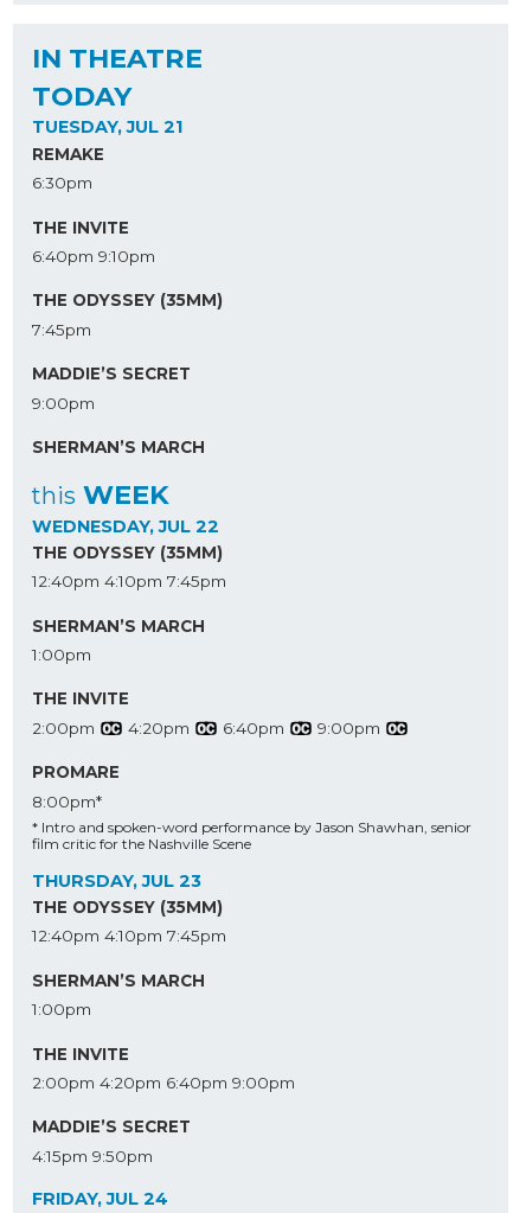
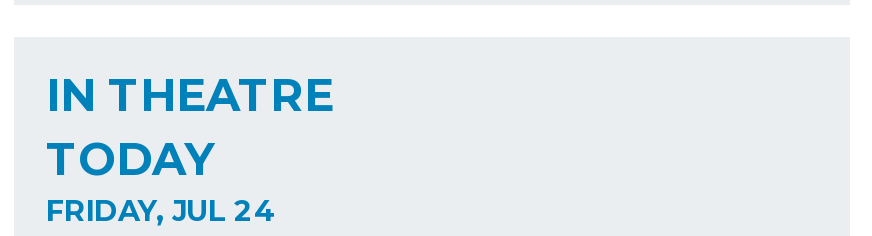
- TUESDAY, JUL 21
- REMAKE
- 6:30pm
- THE INVITE
- 6:40pm 9:10pm
- THE ODYSSEY (35MM)
- 7:45pm
- MADDIE’S SECRET
- 9:00pm
- SHERMAN’S MARCH
- this WEEK
- WEDNESDAY, JUL 22
- THE ODYSSEY (35MM)
- 12:40pm 4:10pm 7:45pm
- SHERMAN’S MARCH
- 1:00pm
- THE INVITE
- 2:00pm
- 4:20pm
- 6:40pm
- 9:00pm
- PROMARE
- 8:00pm*
- * Intro and spoken-word performance by Jason Shawhan, senior
- film critic for the Nashville Scene
- THURSDAY, JUL 23
- THE ODYSSEY (35MM)
- 12:40pm 4:10pm 7:45pm
- SHERMAN’S MARCH
- 1:00pm
- THE INVITE
- 2:00pm 4:20pm 6:40pm 9:00pm
- MADDIE’S SECRET
- 4:15pm 9:50pm
